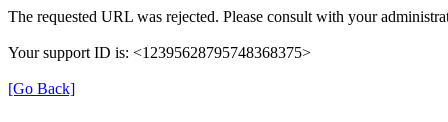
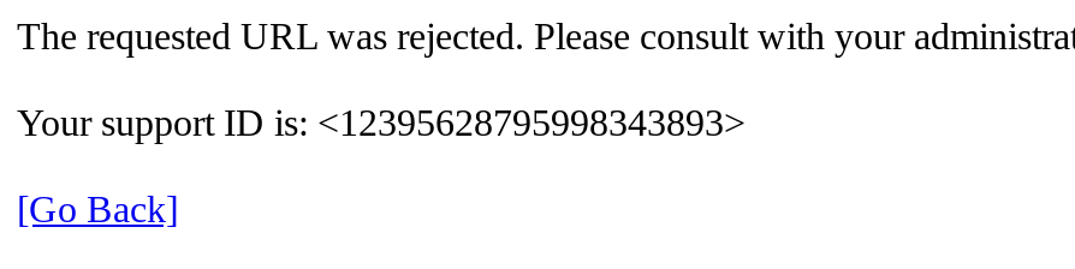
- Your support ID is: <12395628795748368375>
+ Your support ID is: <12395628795998343893>
